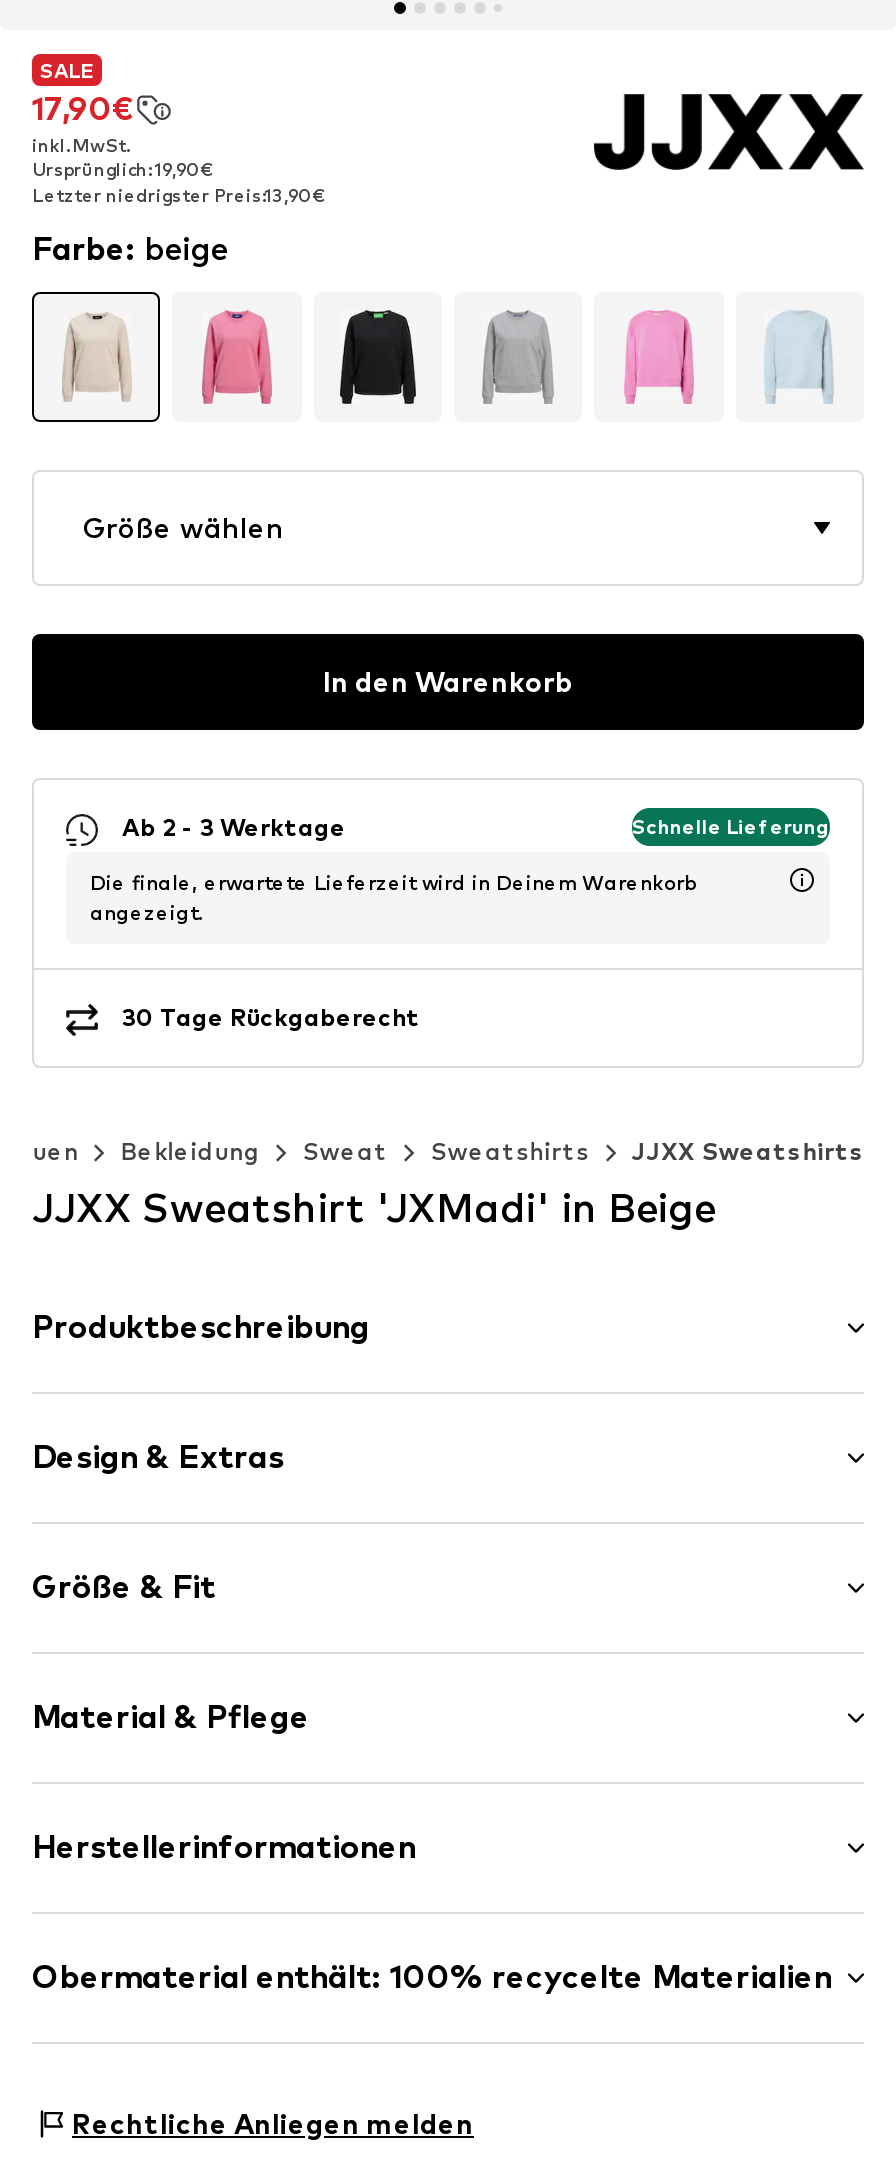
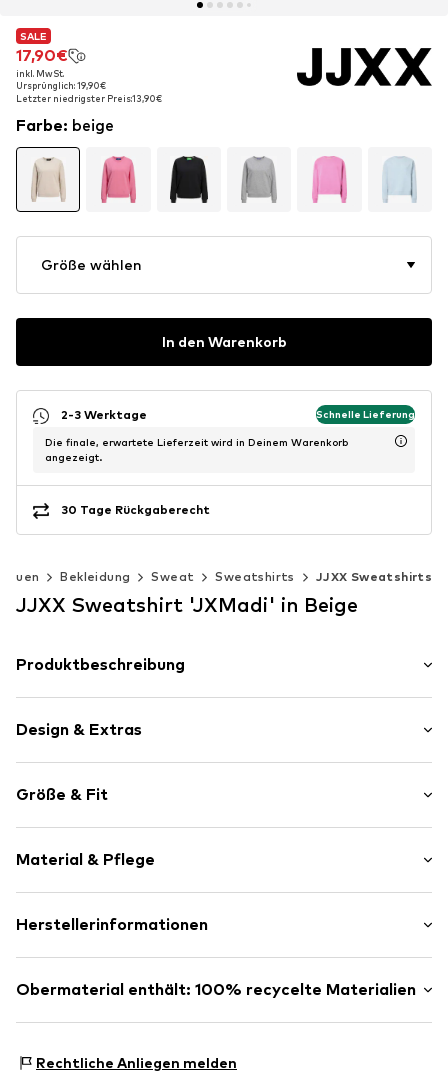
- Ab 2 - 3 Werktage
+ 2-3 Werktage
